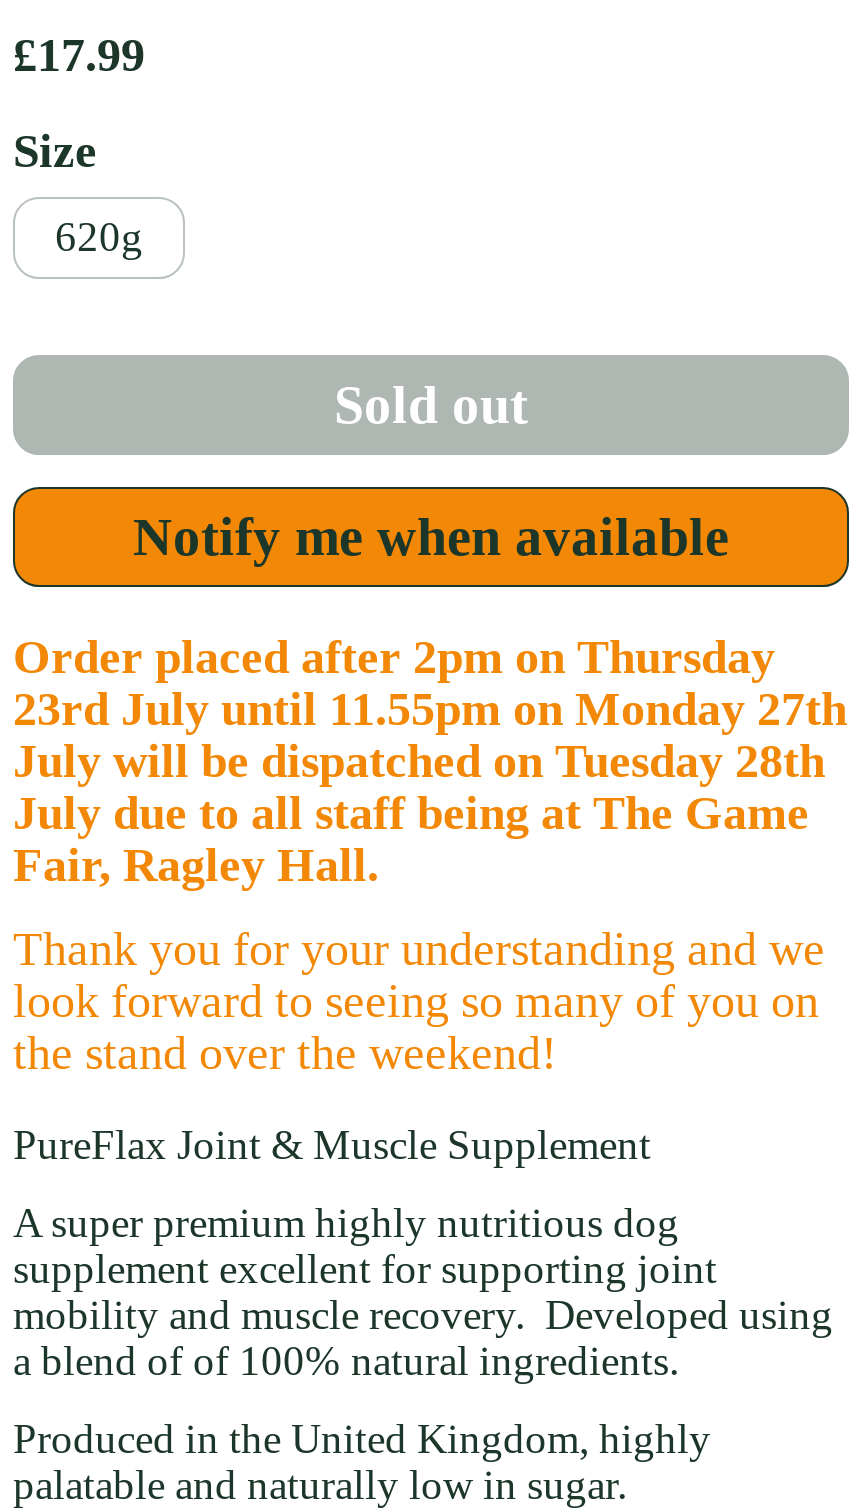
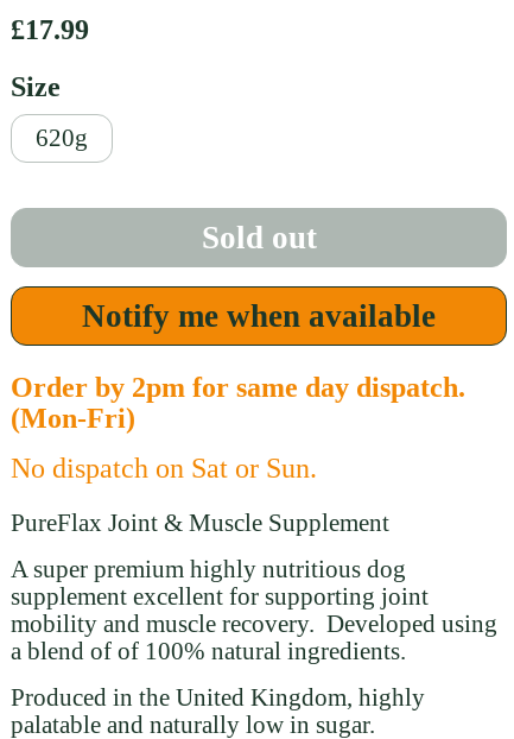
- Order placed after 2pm on Thursday
- 23rd July until 11.55pm on Monday 27th
- July will be dispatched on Tuesday 28th
- July due to all staff being at The Game
- Fair, Ragley Hall.
+ Order by 2pm for same day dispatch.
+ (Mon-Fri)

- Thank you for your understanding and we
- look forward to seeing so many of you on
- the stand over the weekend!
+ No dispatch on Sat or Sun.
